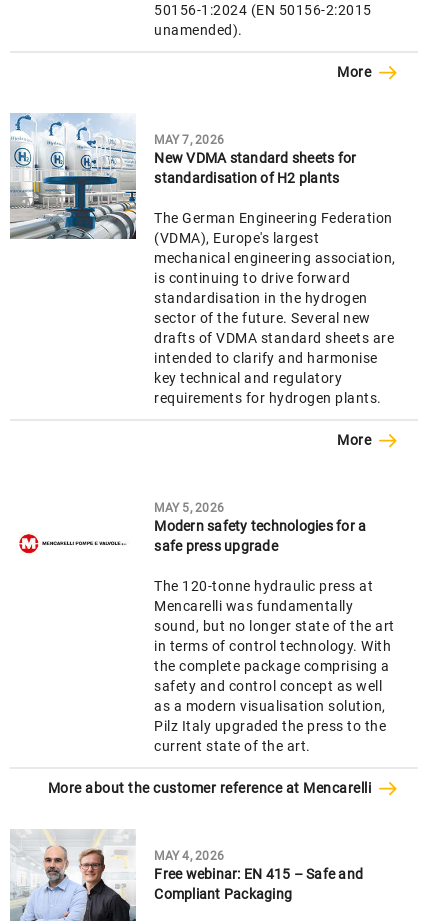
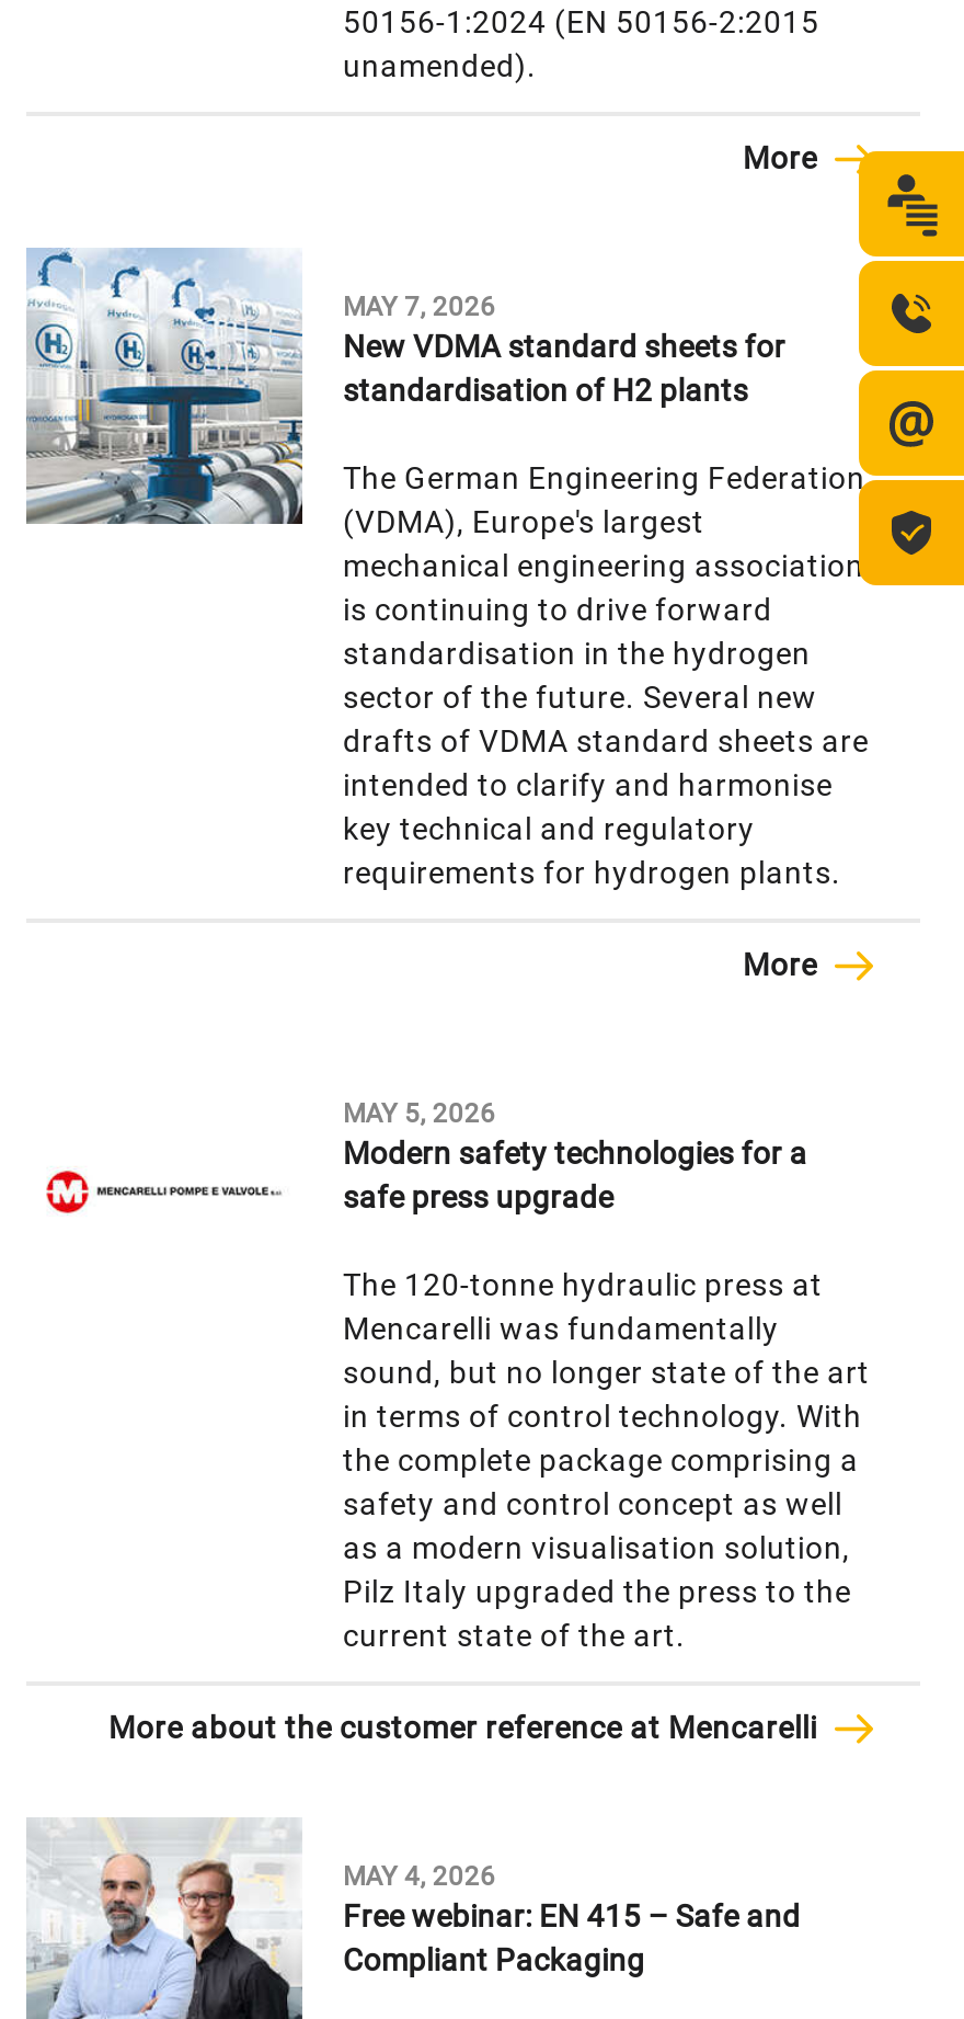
+ [image]
